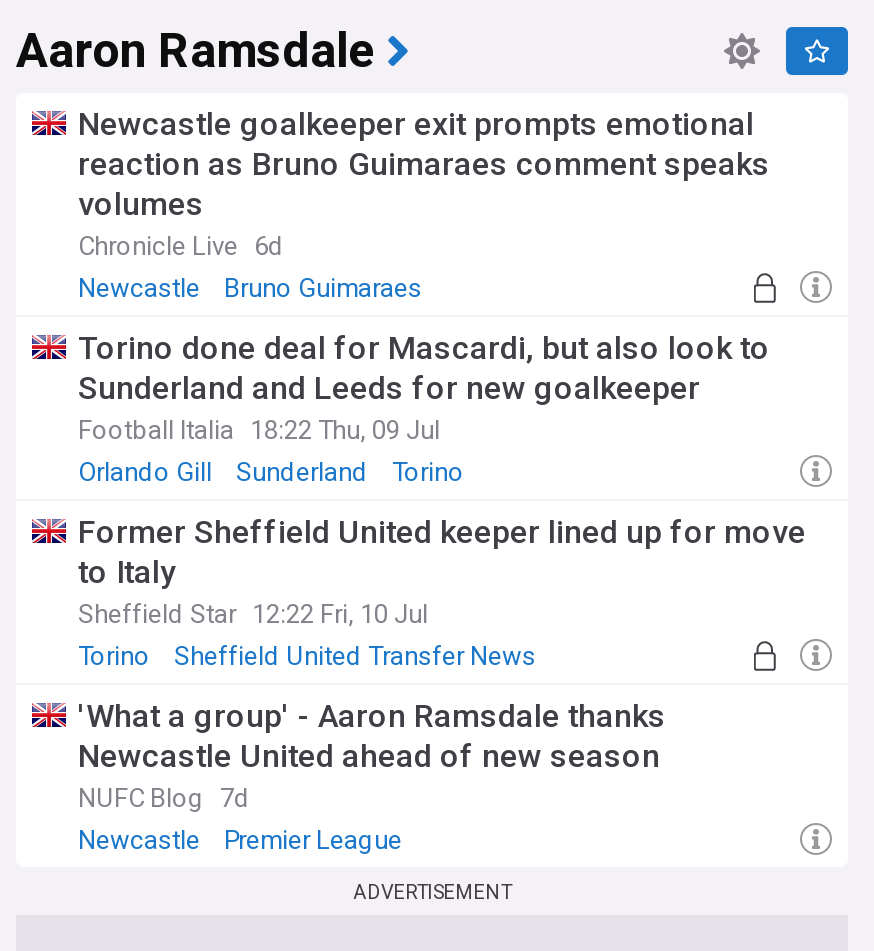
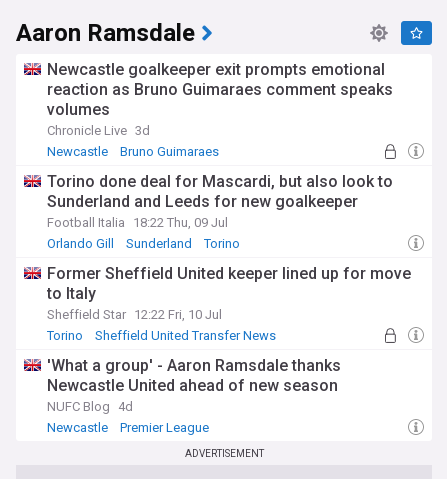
- Chronicle Live 6d
+ Chronicle Live 3d

- NUFC Blog 7d
+ NUFC Blog 4d
